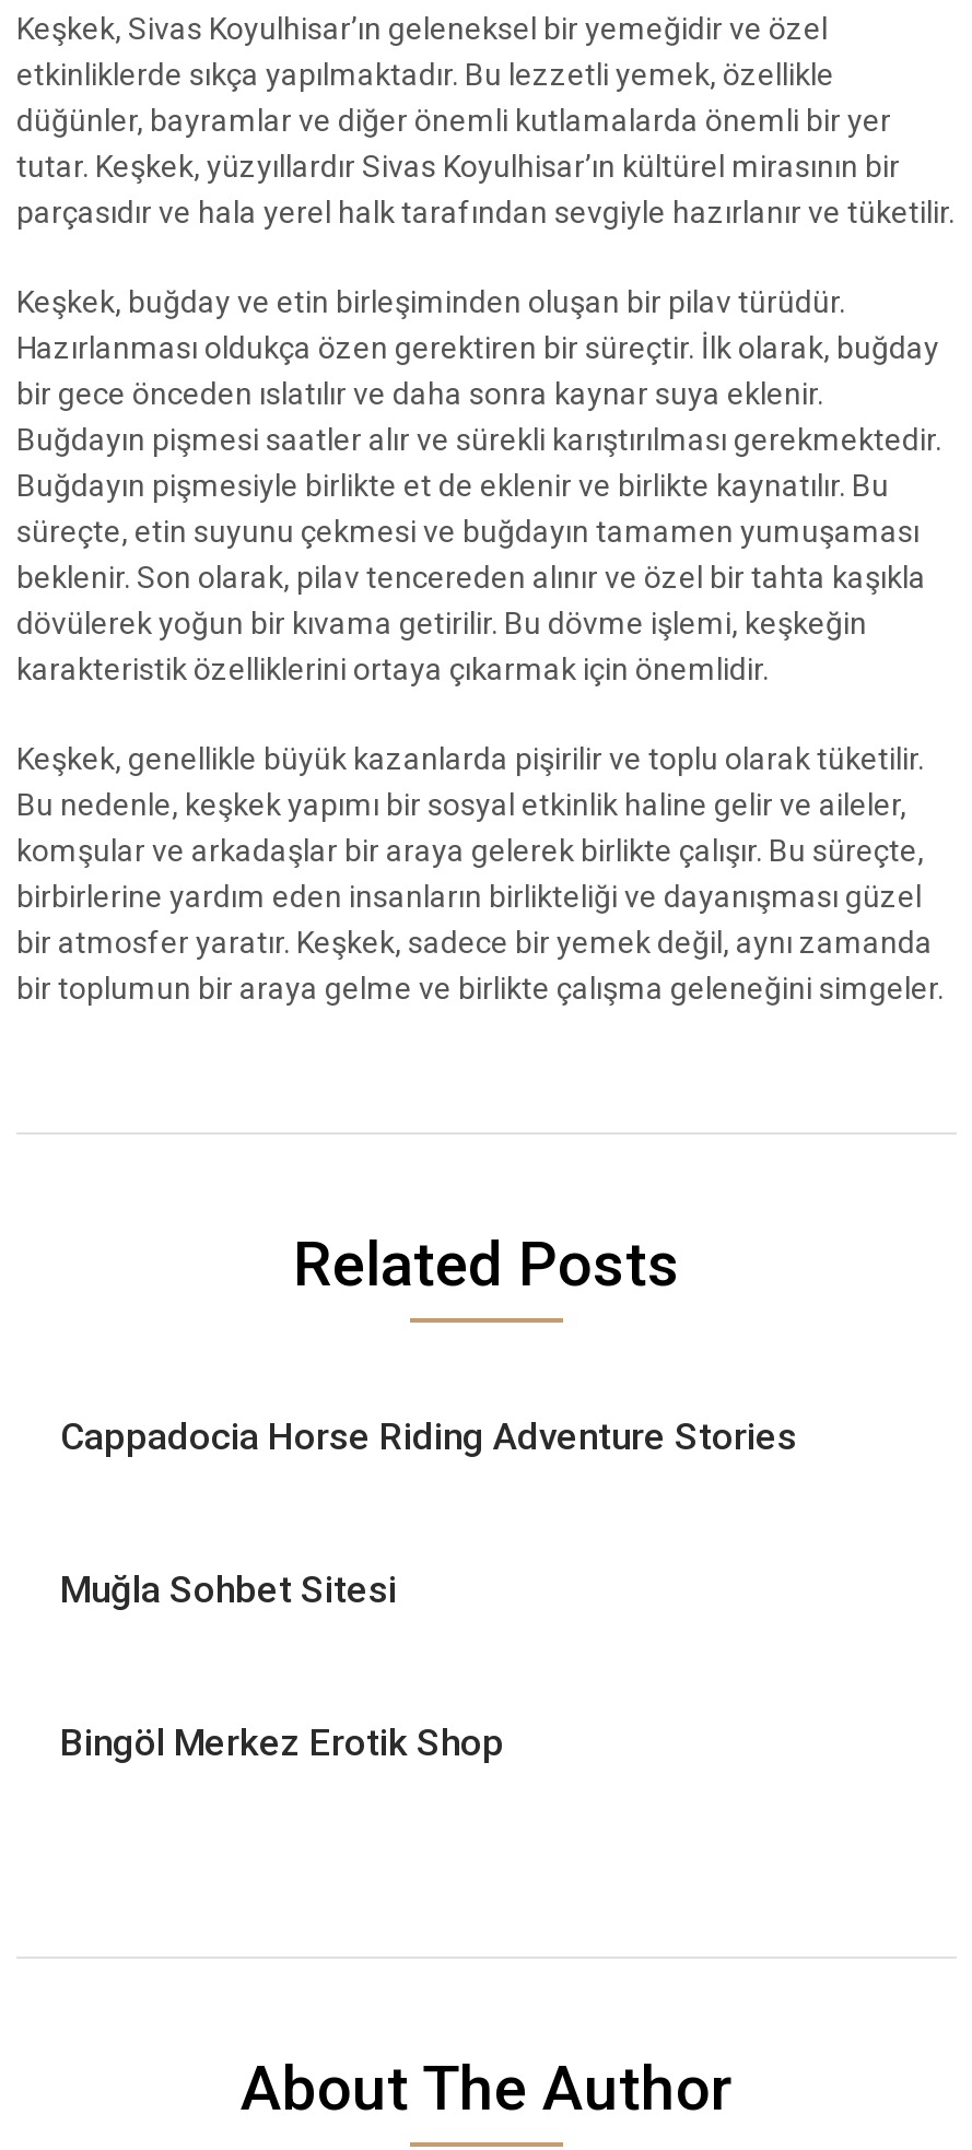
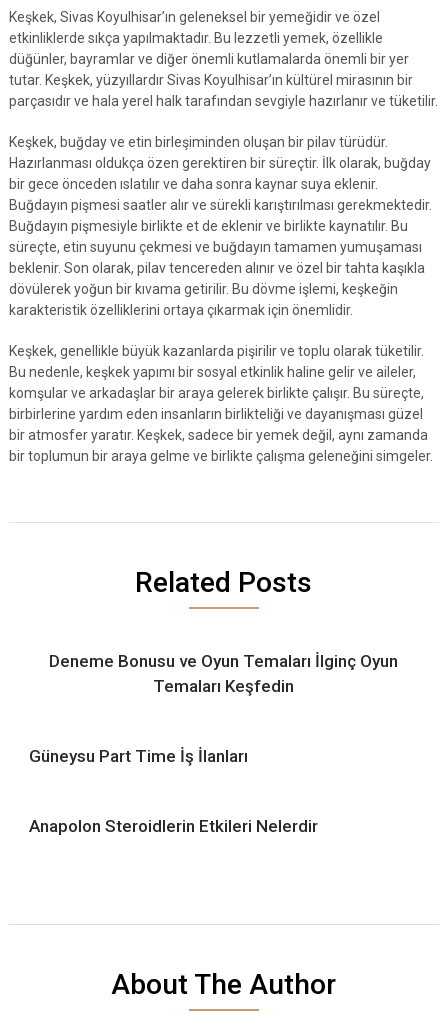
- Cappadocia Horse Riding Adventure Stories
+ Deneme Bonusu ve Oyun Temaları İlginç Oyun
+ Temaları Keşfedin

- Muğla Sohbet Sitesi
+ Güneysu Part Time İş İlanları

- Bingöl Merkez Erotik Shop
+ Anapolon Steroidlerin Etkileri Nelerdir
